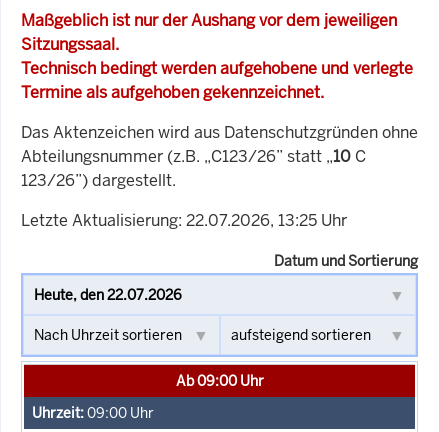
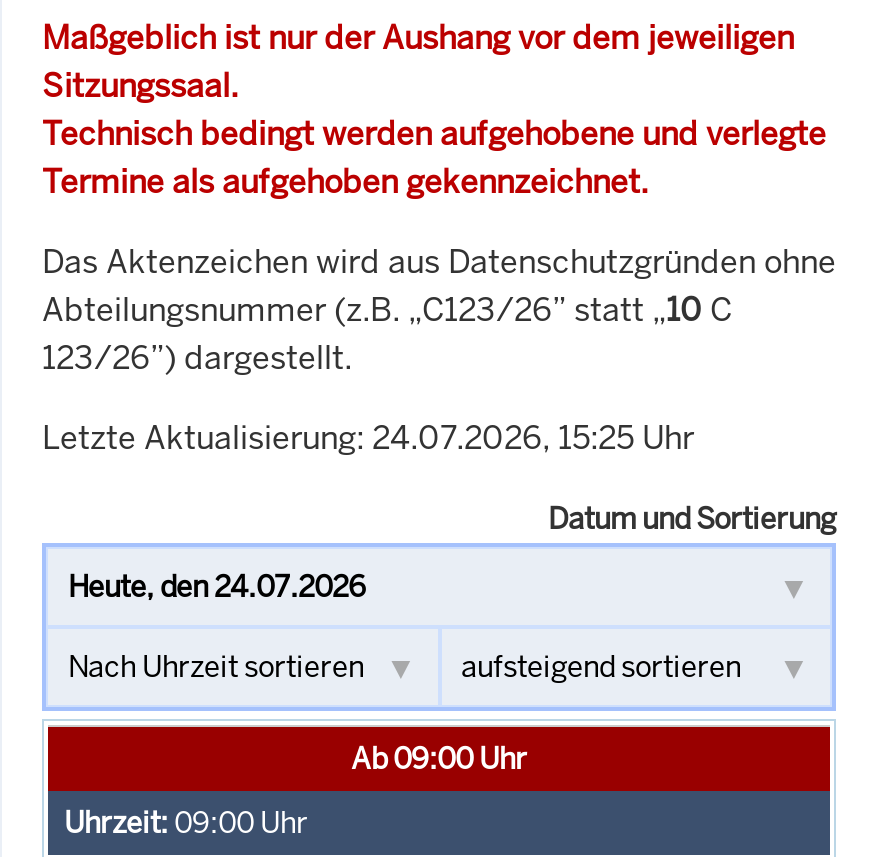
- Letzte Aktualisierung: 22.07.2026, 13:25 Uhr
+ Letzte Aktualisierung: 24.07.2026, 15:25 Uhr
